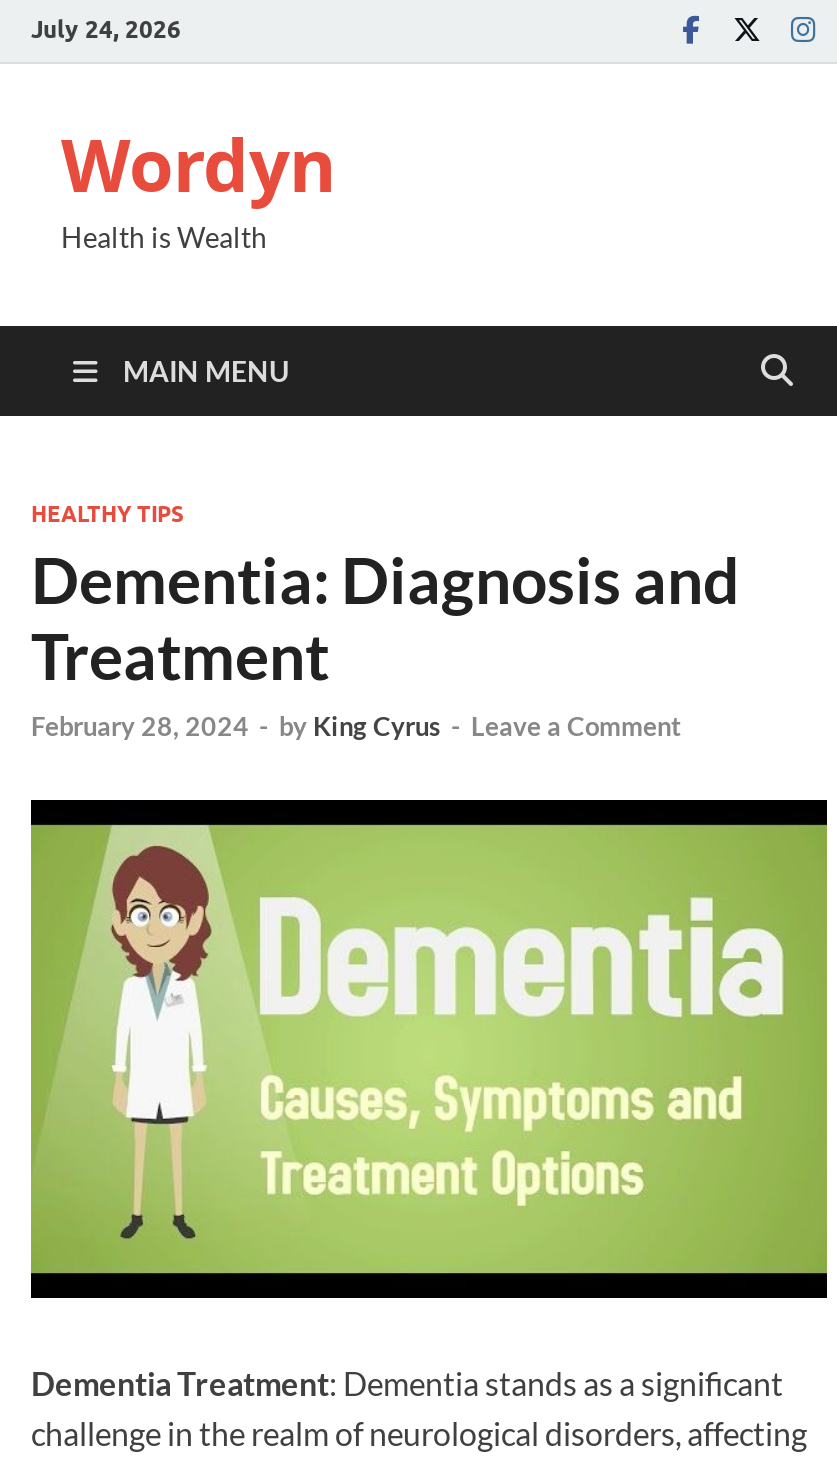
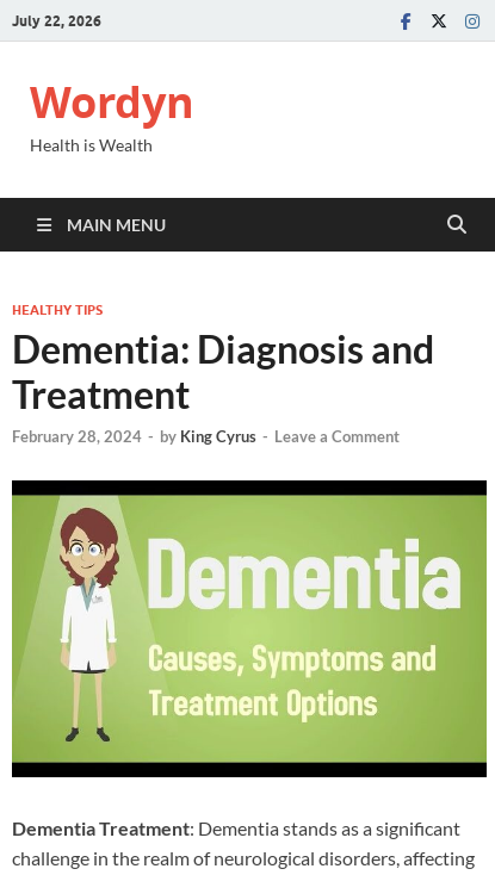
- July 24, 2026
+ July 22, 2026
